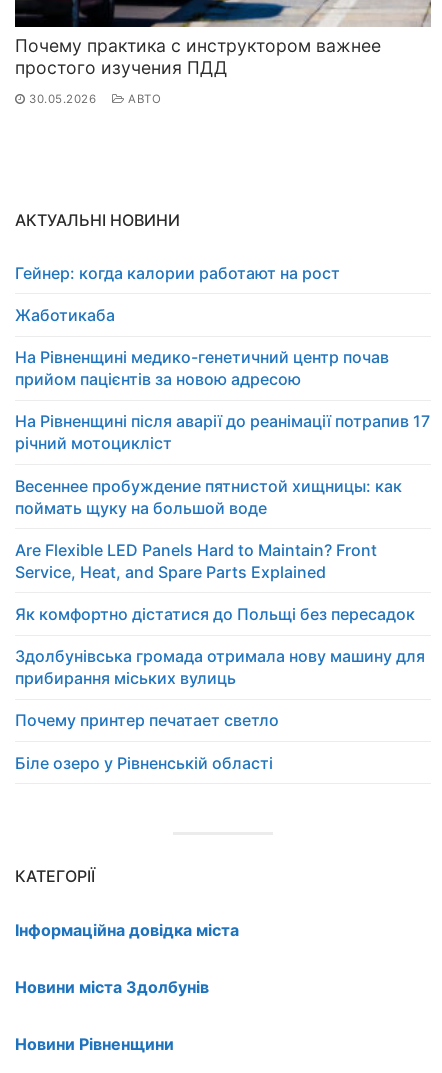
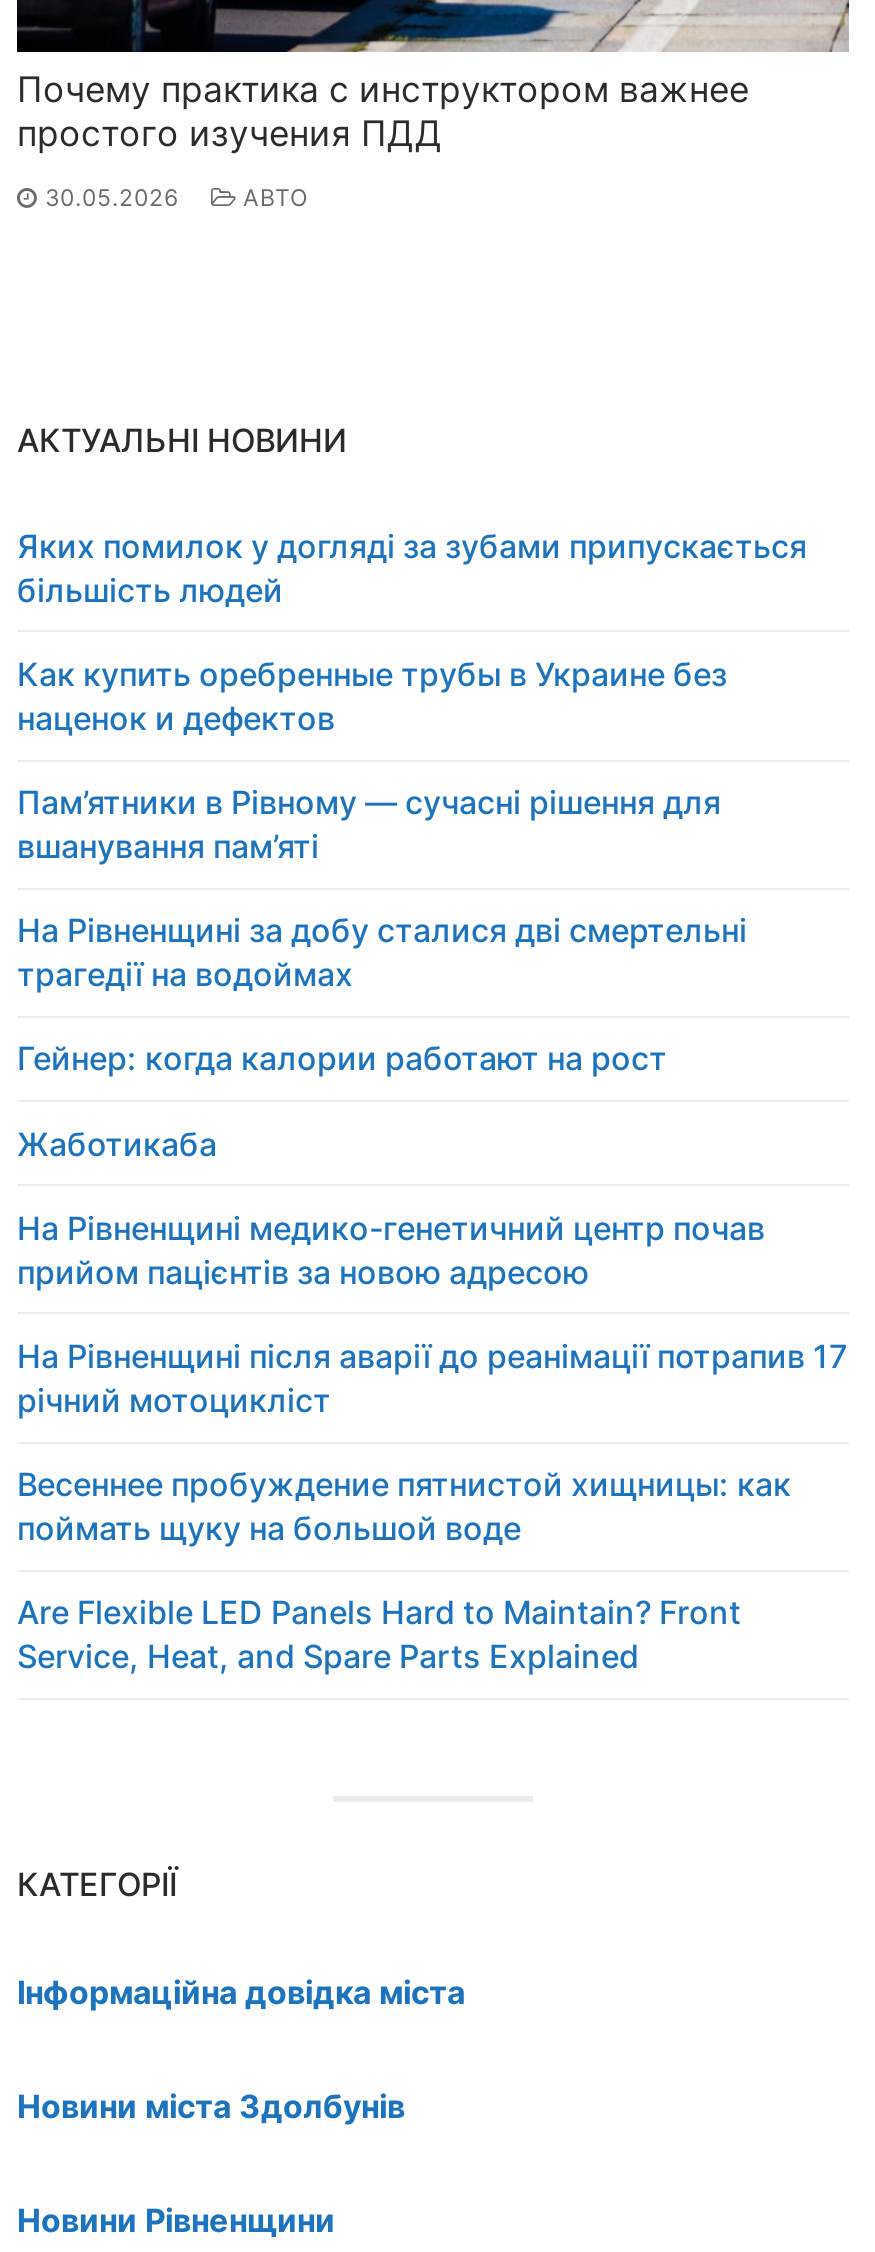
+ Яких помилок у догляді за зубами припускається
+ більшість людей
+ Как купить оребренные трубы в Украине без
+ наценок и дефектов
+ Пам’ятники в Рівному — сучасні рішення для
+ вшанування пам’яті
+ На Рівненщині за добу сталися дві смертельні
+ трагедії на водоймах

moved down: Гейнер: когда калории работают на рост | Жаботикаба | На Рівненщині медико-генетичний центр почав | ... | Are Flexible LED Panels Hard to Maintain? Front | Service, Heat, and Spare Parts Explained

- Як комфортно дістатися до Польщі без пересадок
- Здолбунівська громада отримала нову машину для
- прибирання міських вулиць
- Почему принтер печатает светло
- Біле озеро у Рівненській області
